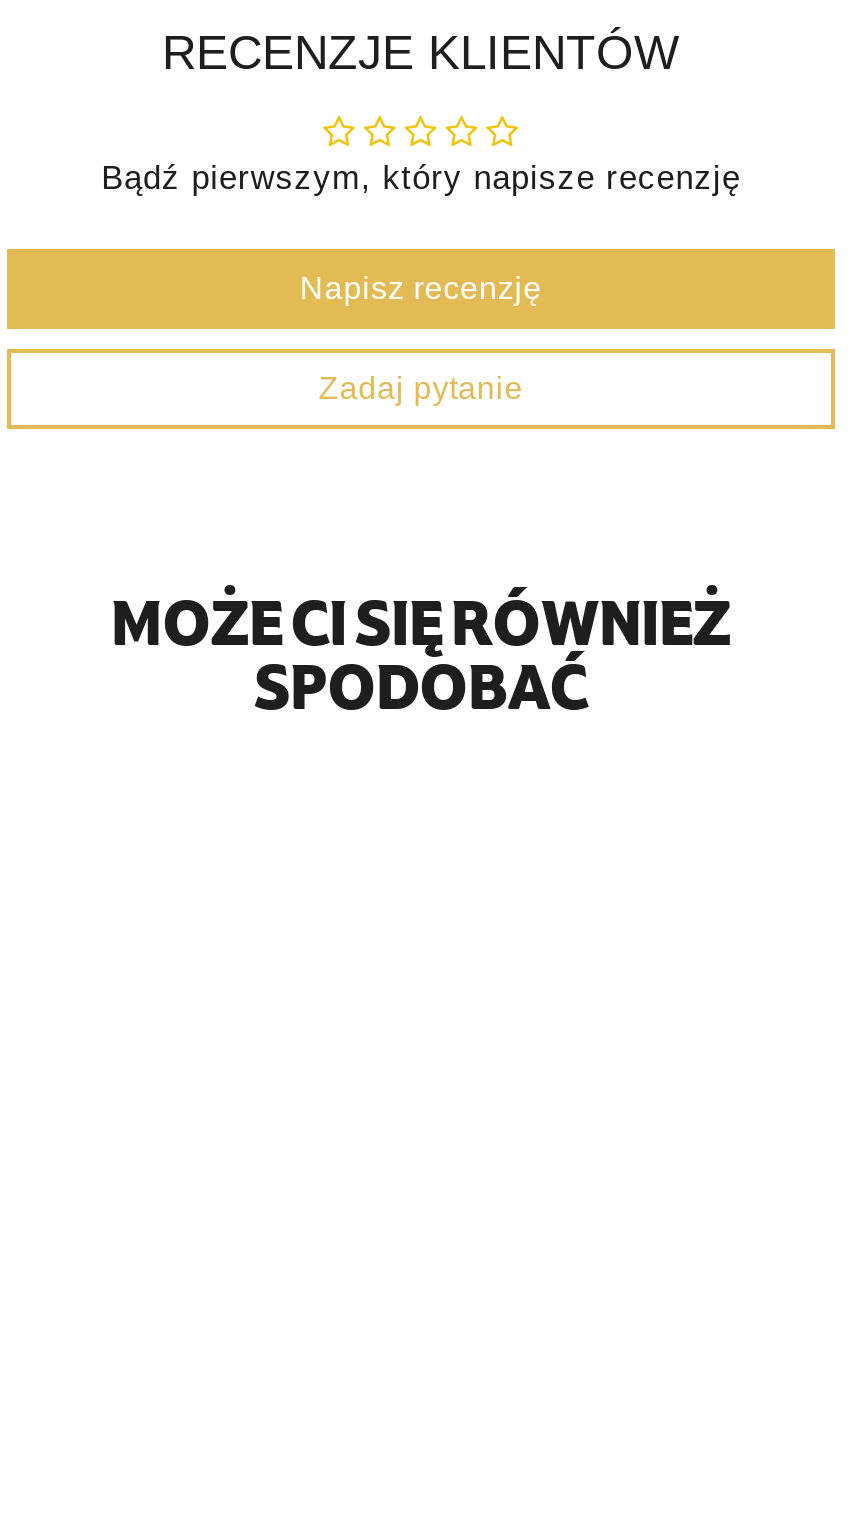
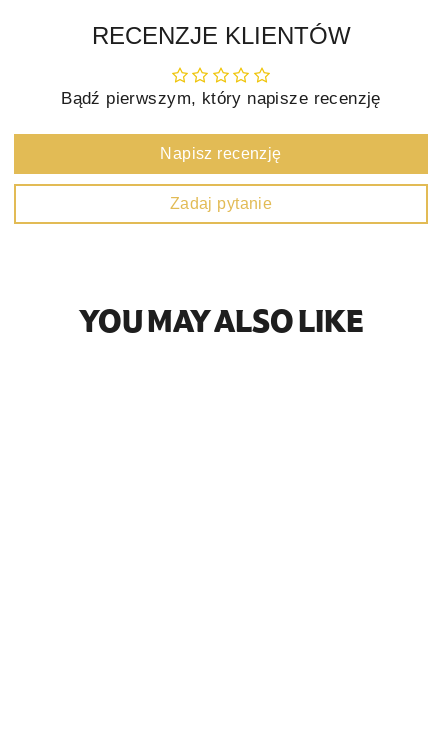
- MOŻE CI SIĘ RÓWNIEŻ
- SPODOBAĆ
+ YOU MAY ALSO LIKE
